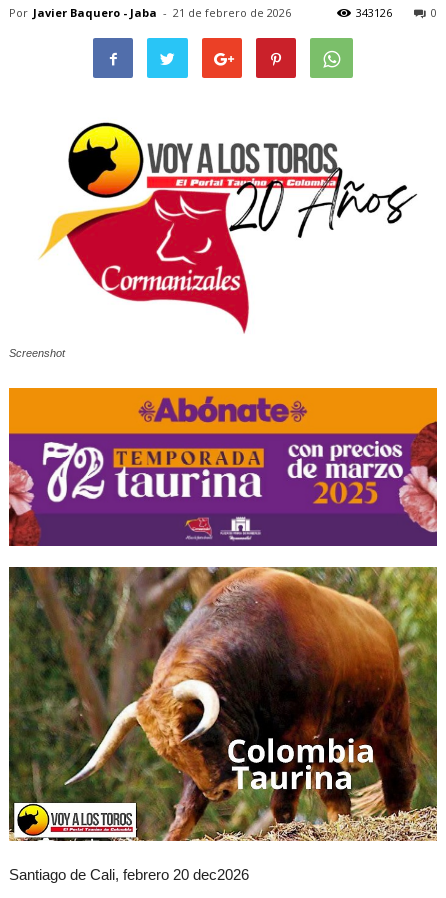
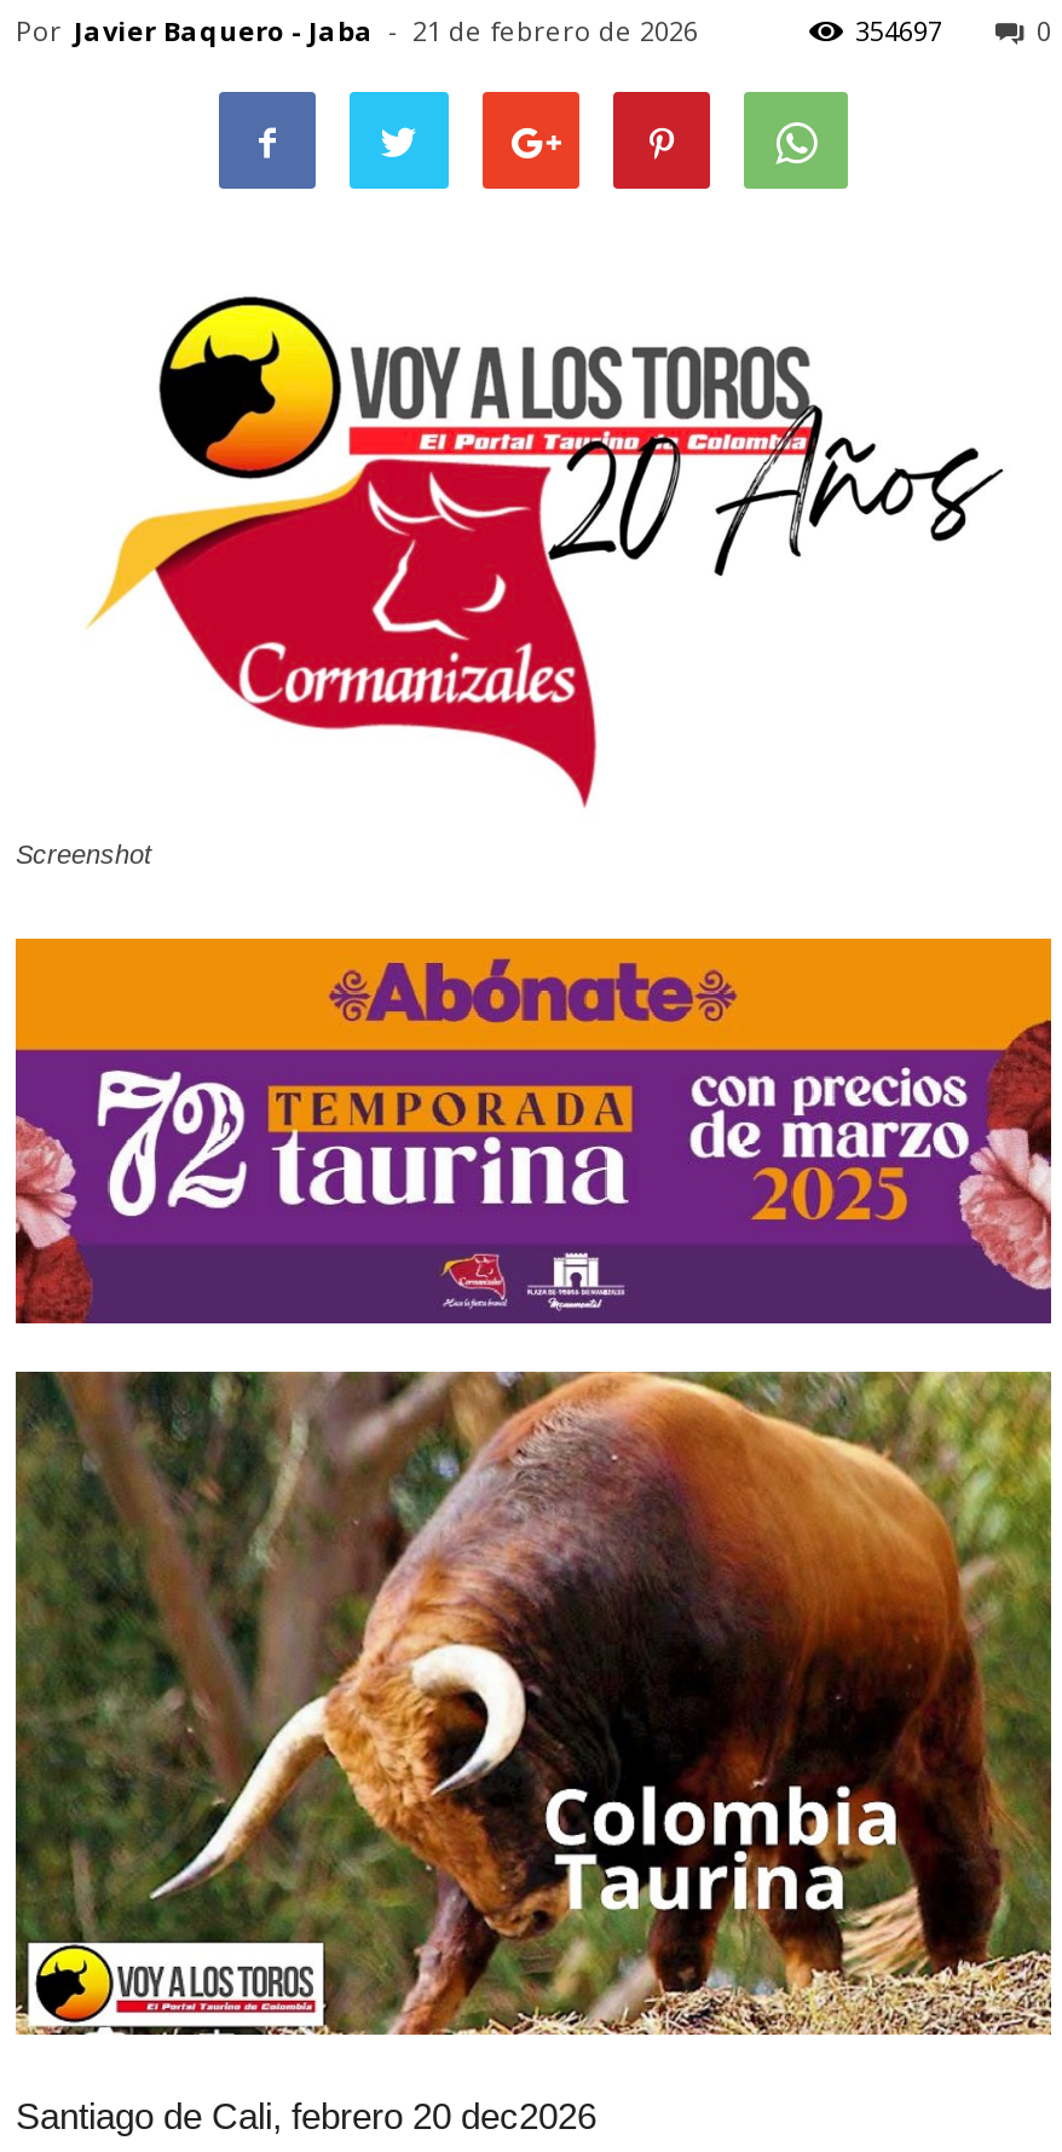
- 343126
+ 354697
